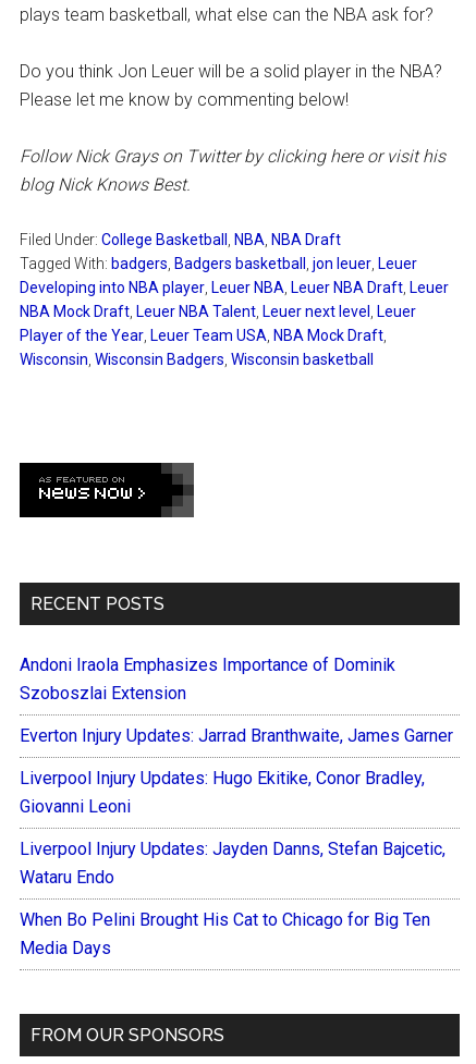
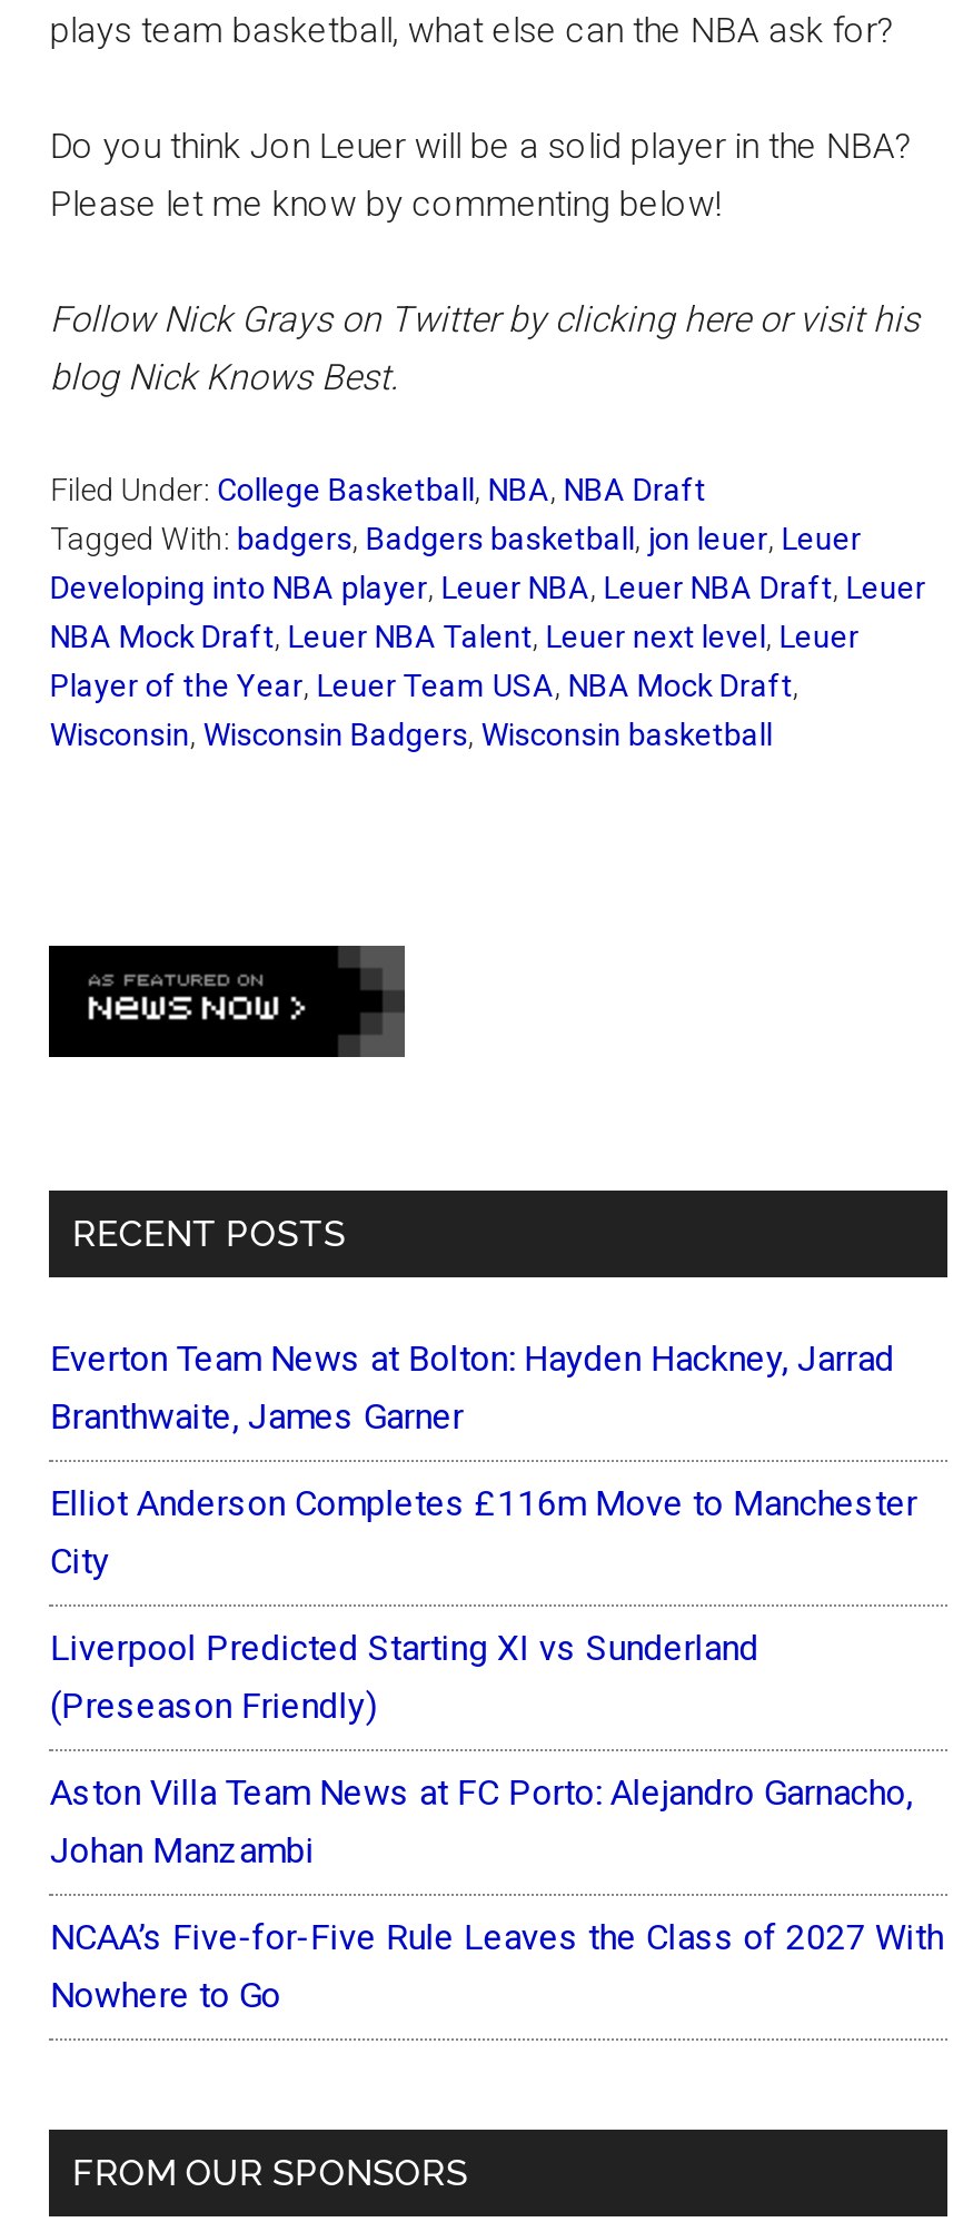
- Andoni Iraola Emphasizes Importance of Dominik
- Szoboszlai Extension
+ Everton Team News at Bolton: Hayden Hackney, Jarrad
+ Branthwaite, James Garner

- Everton Injury Updates: Jarrad Branthwaite, James Garner
+ Elliot Anderson Completes £116m Move to Manchester
+ City

- Liverpool Injury Updates: Hugo Ekitike, Conor Bradley,
- Giovanni Leoni
+ Liverpool Predicted Starting XI vs Sunderland
+ (Preseason Friendly)

- Liverpool Injury Updates: Jayden Danns, Stefan Bajcetic,
- Wataru Endo
+ Aston Villa Team News at FC Porto: Alejandro Garnacho,
+ Johan Manzambi

- When Bo Pelini Brought His Cat to Chicago for Big Ten
- Media Days
+ NCAA’s Five-for-Five Rule Leaves the Class of 2027 With
+ Nowhere to Go
